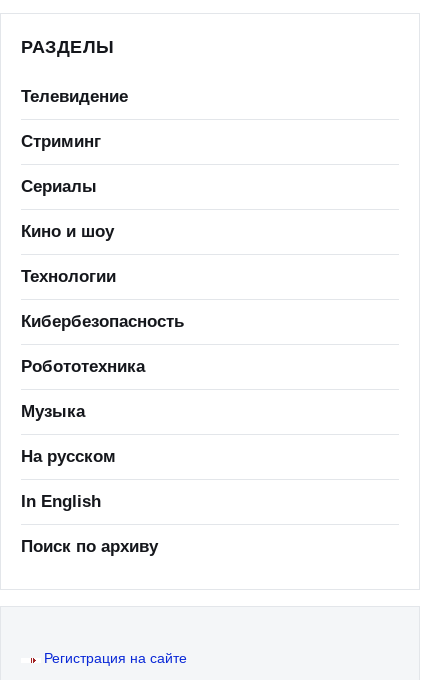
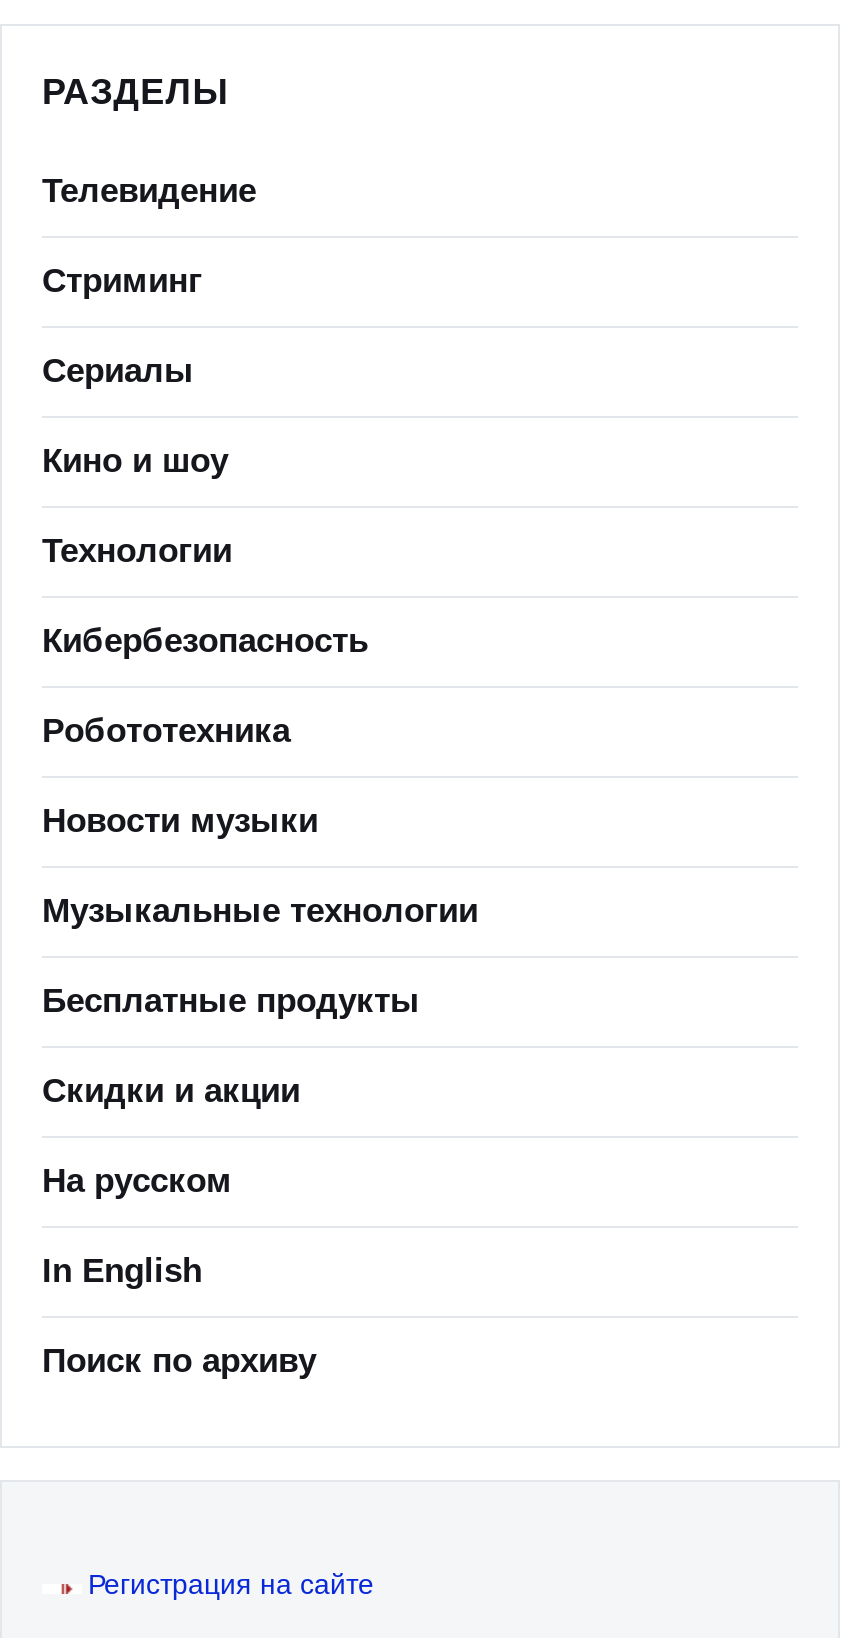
- Музыка
+ Новости музыки
+ Музыкальные технологии
+ Бесплатные продукты
+ Скидки и акции
